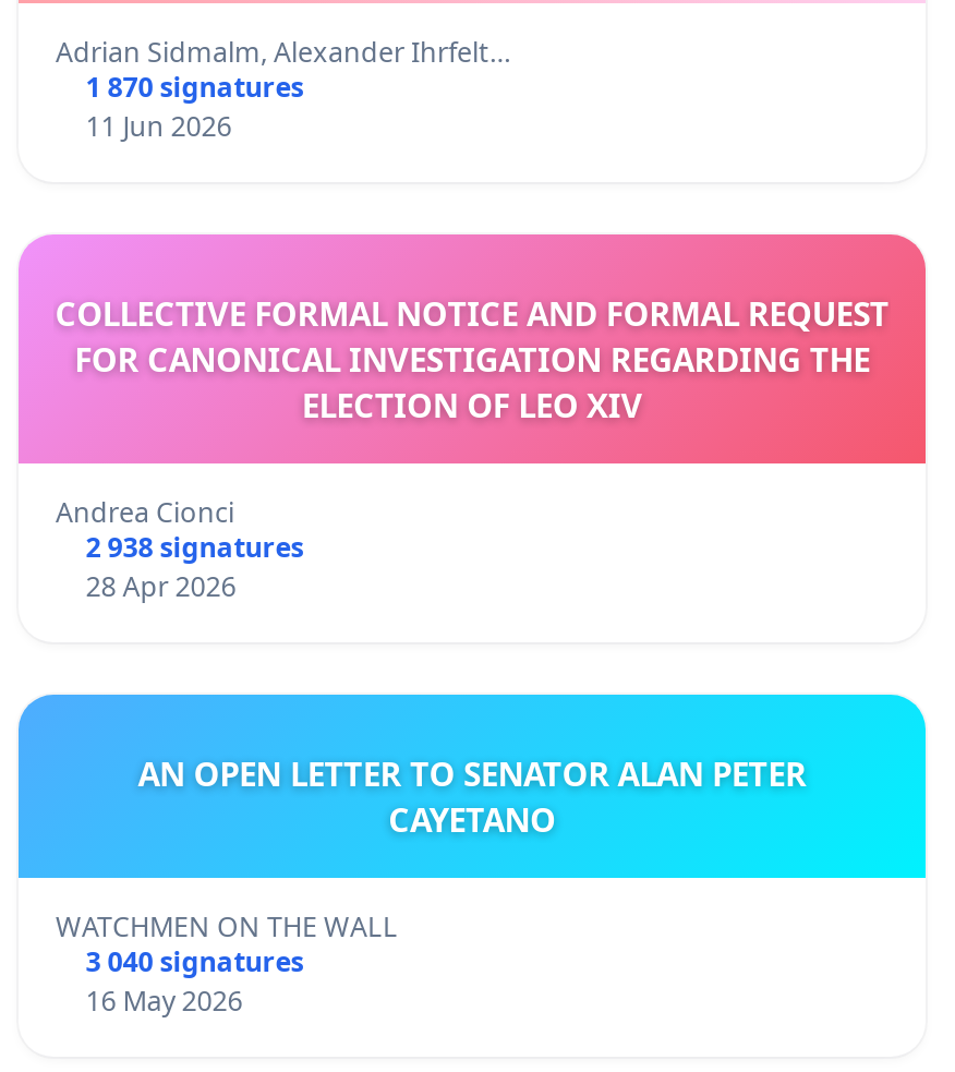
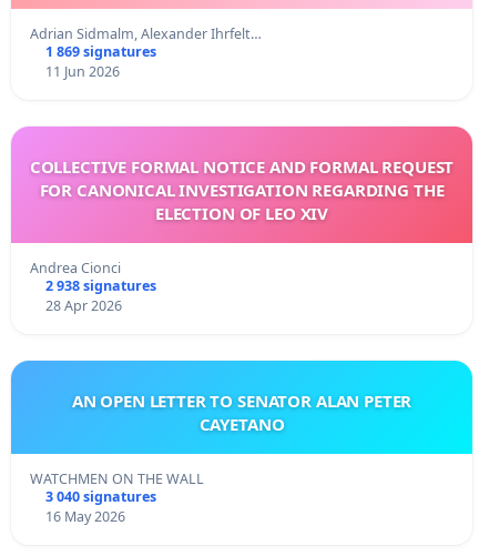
- 1 870 signatures
+ 1 869 signatures
